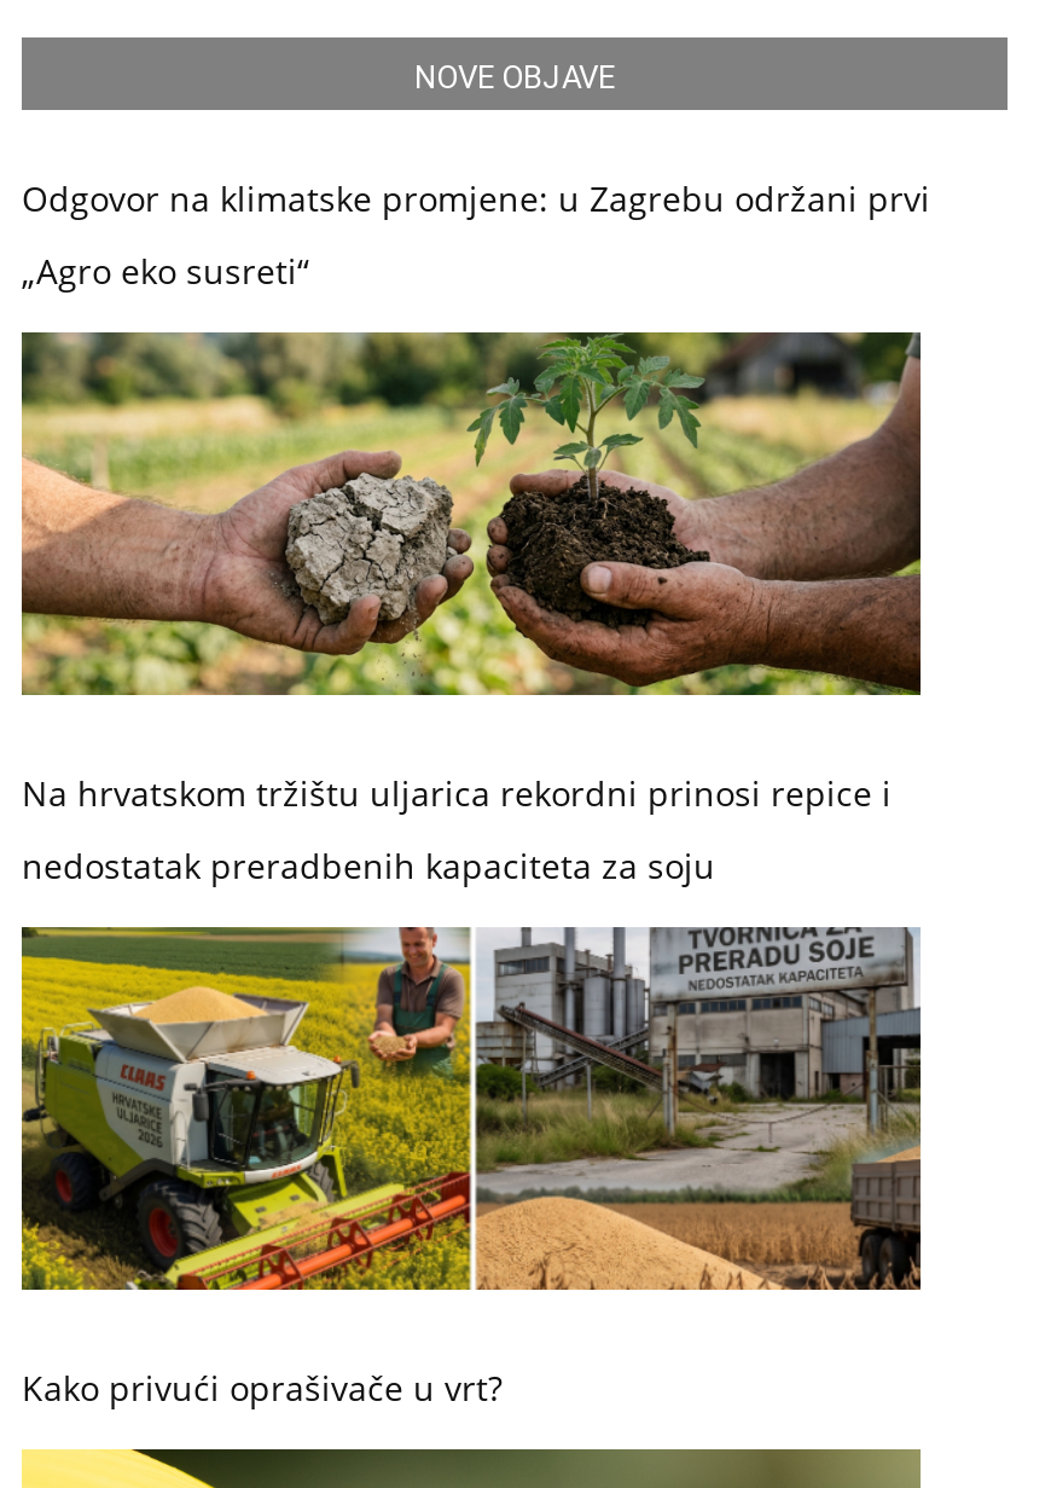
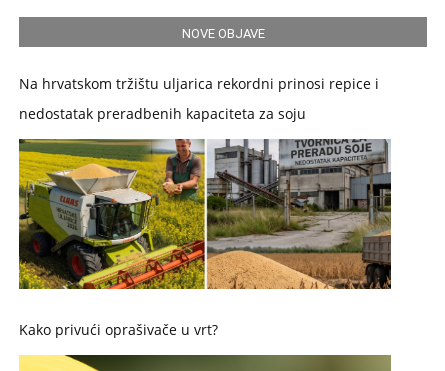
- Odgovor na klimatske promjene: u Zagrebu održani prvi
- „Agro eko susreti“

- [image]
